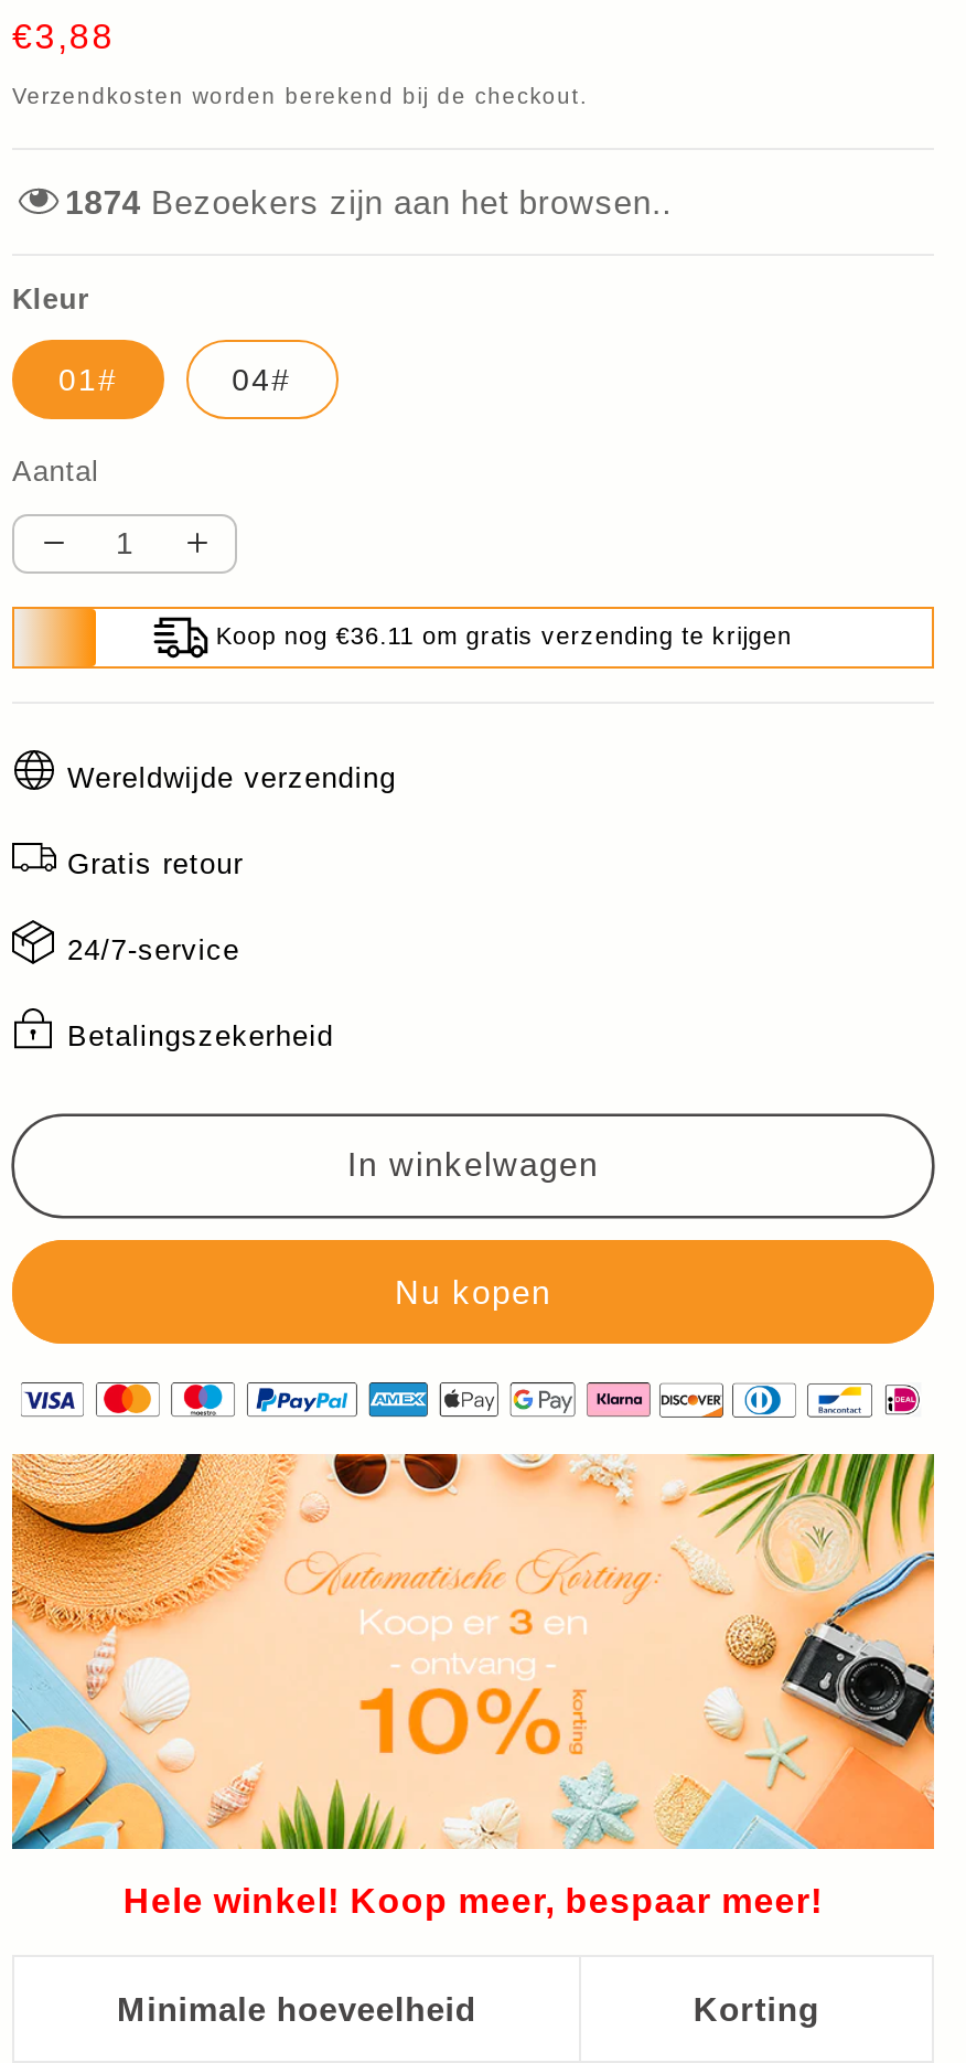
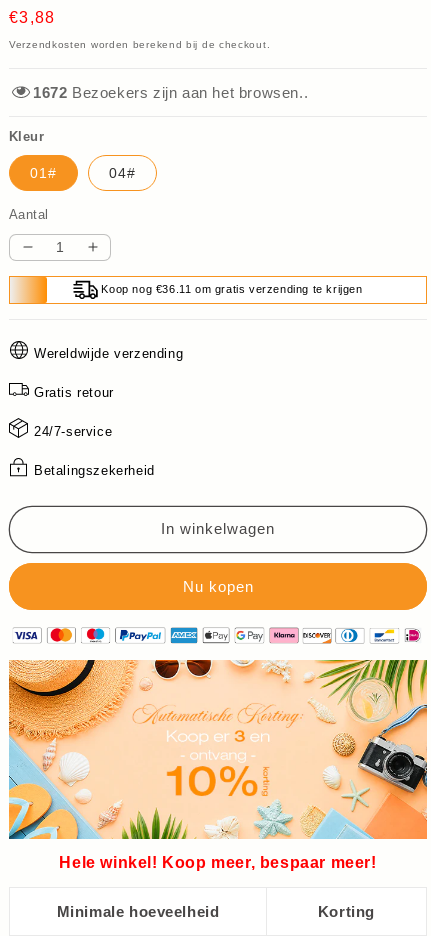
- 1874 Bezoekers zijn aan het browsen..
+ 1672 Bezoekers zijn aan het browsen..
